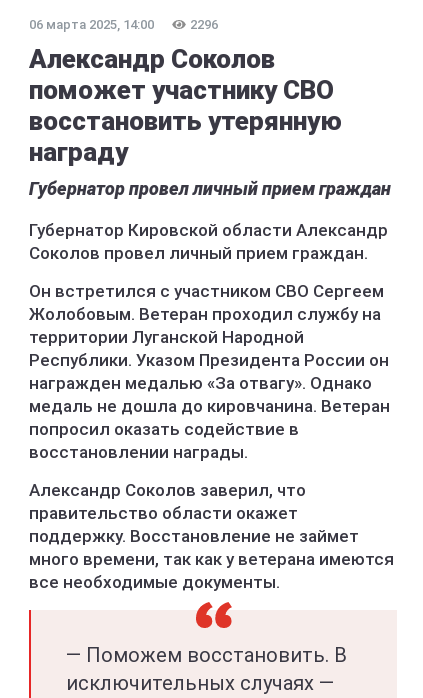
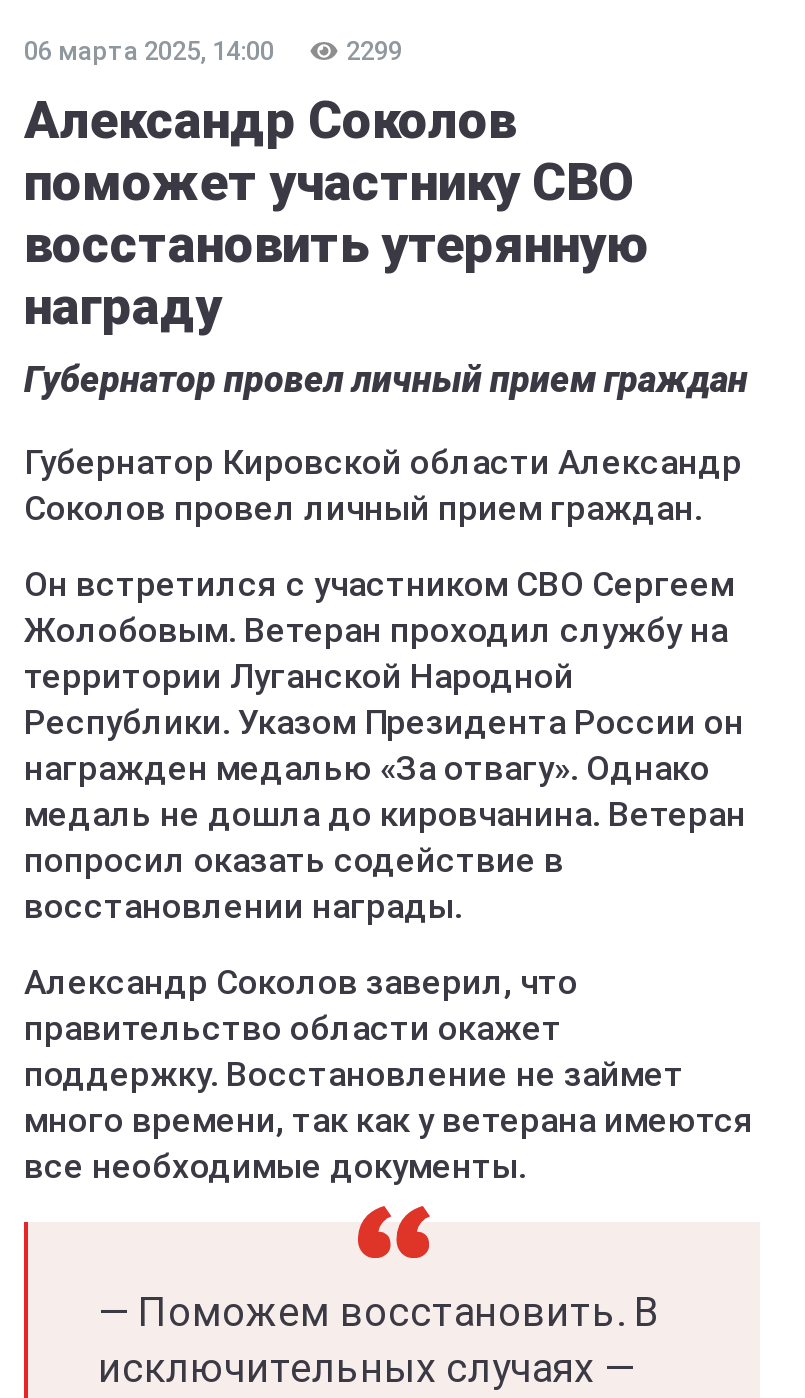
- 2296
+ 2299
